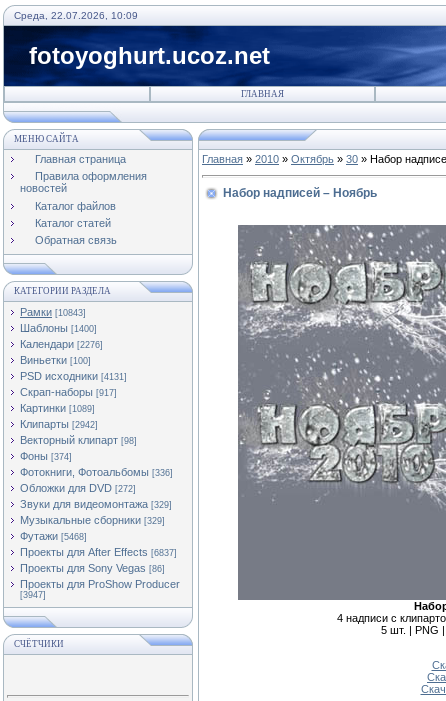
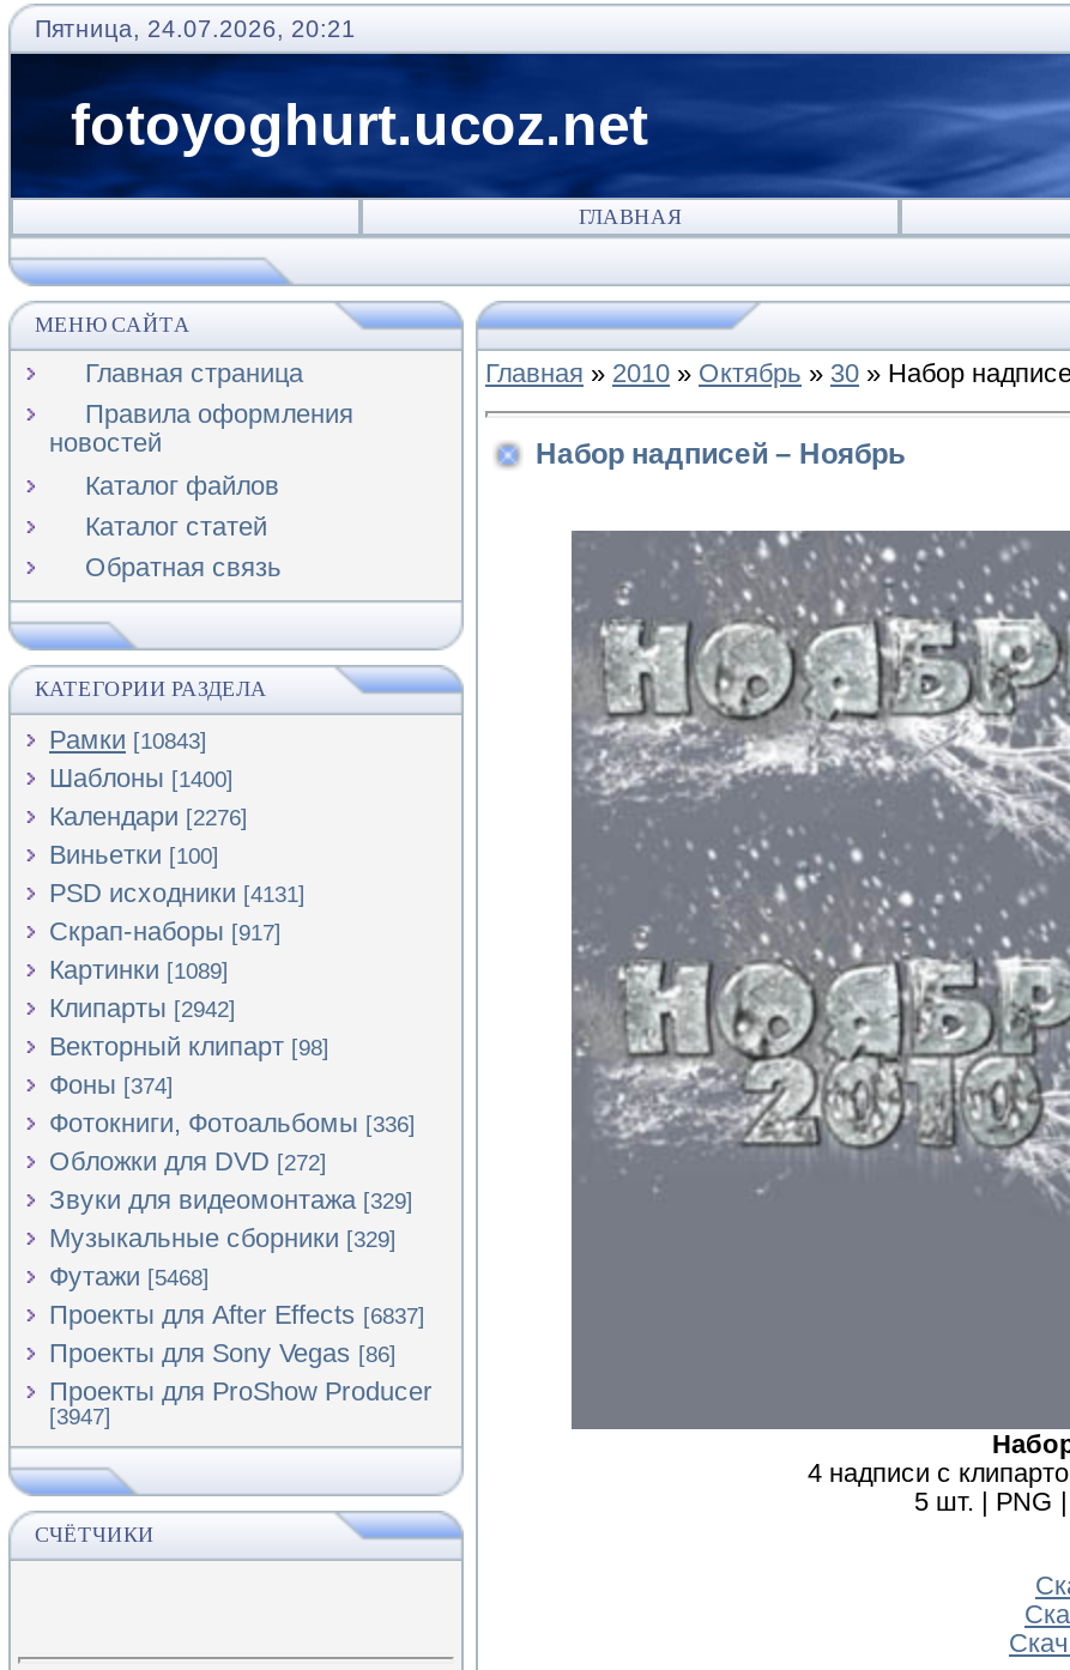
- Среда, 22.07.2026, 10:09
+ Пятница, 24.07.2026, 20:21
